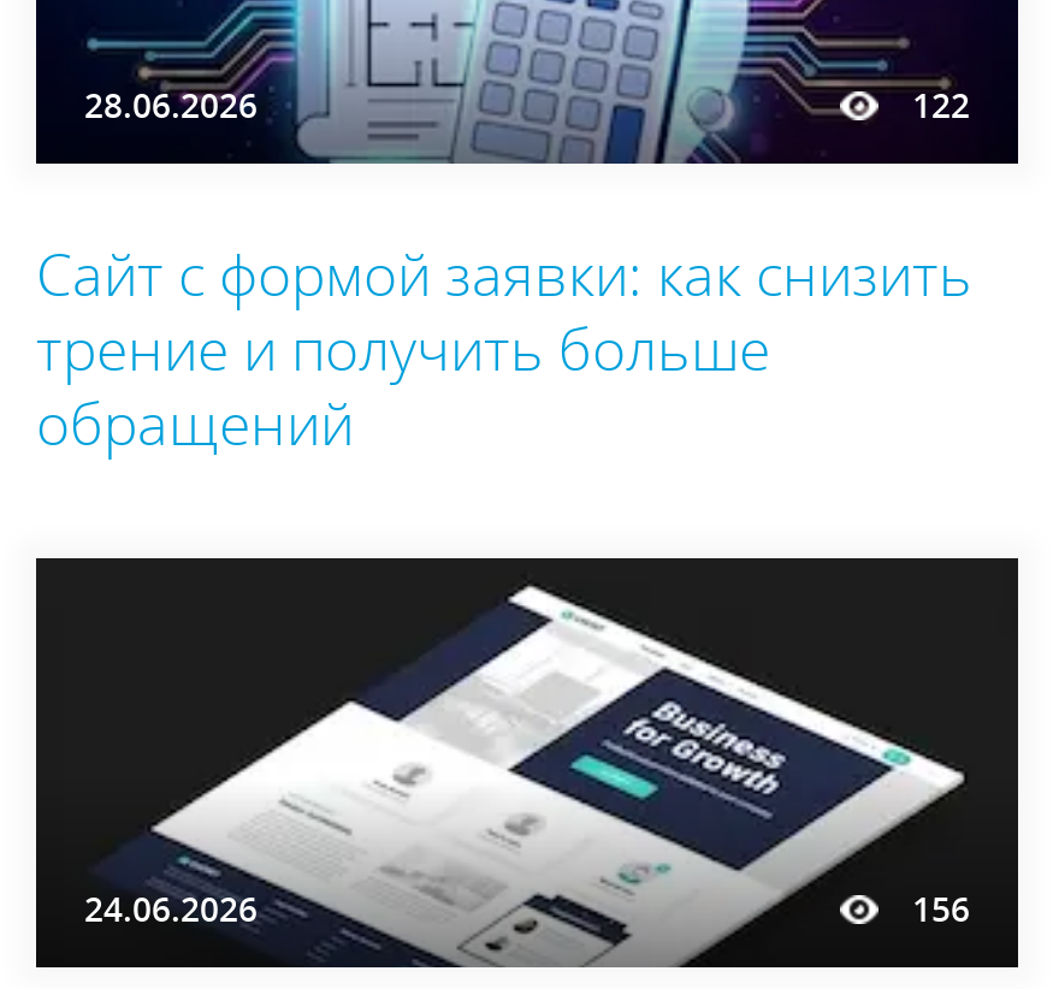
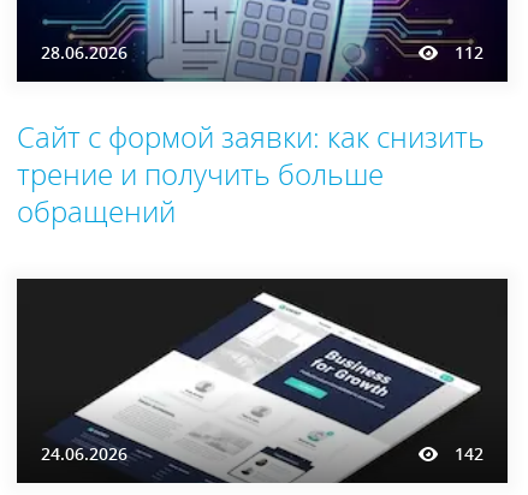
- 122
+ 112

- 156
+ 142
